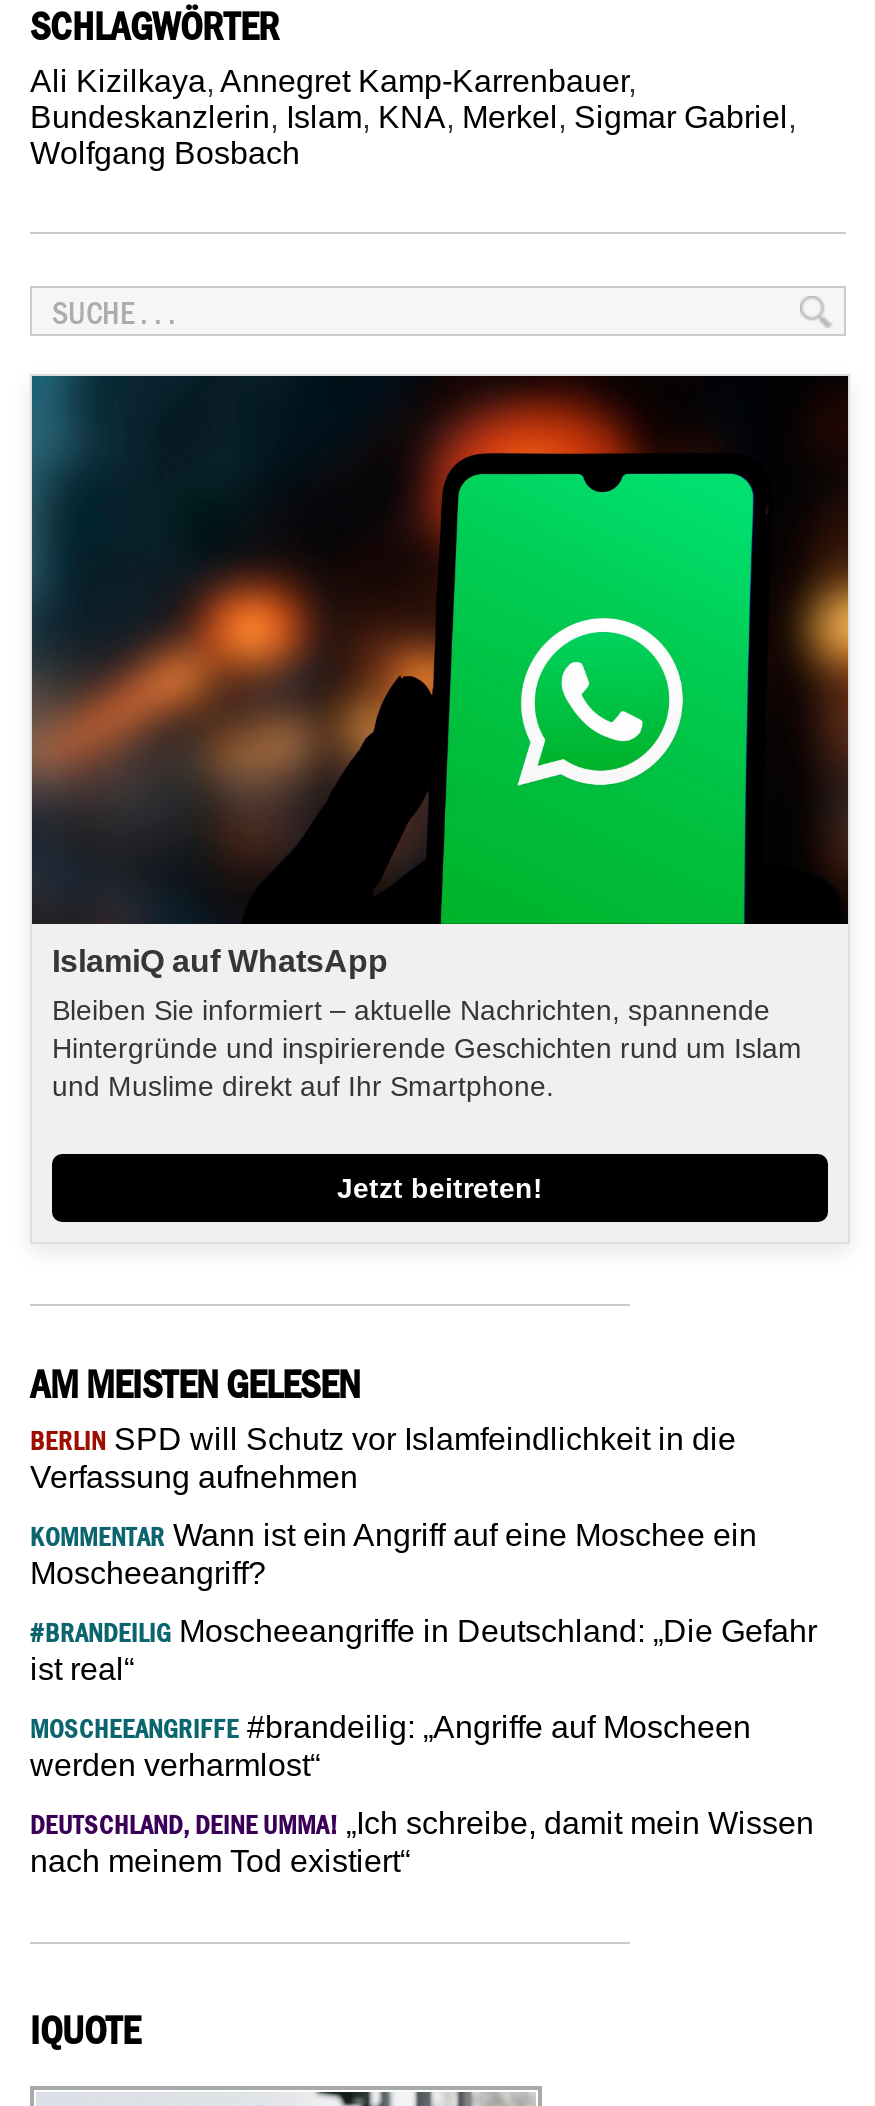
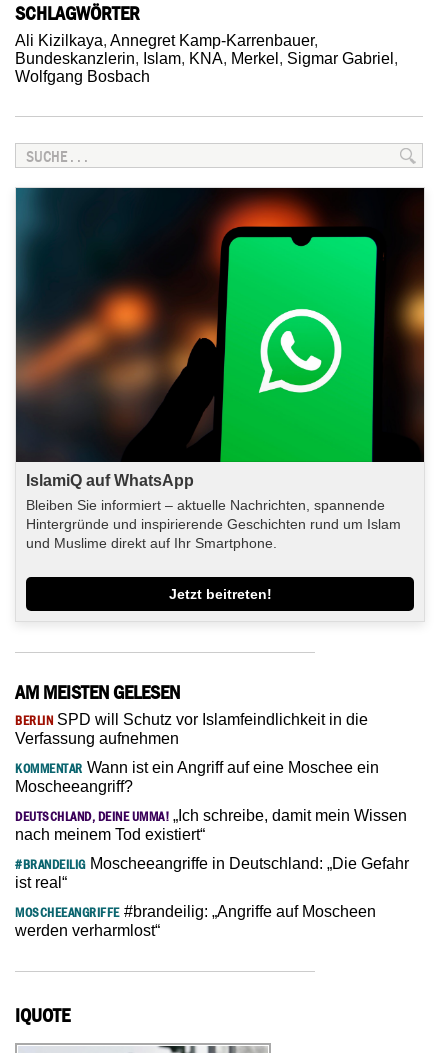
moved down: #BRANDEILIG Moscheeangriffe in Deutschland: „Die Gefahr | ist real“ | MOSCHEEANGRIFFE #brandeilig: „Angriffe auf Moscheen | werden verharmlost“

moved up: DEUTSCHLAND, DEINE UMMA! „Ich schreibe, damit mein Wissen | nach meinem Tod existiert“
